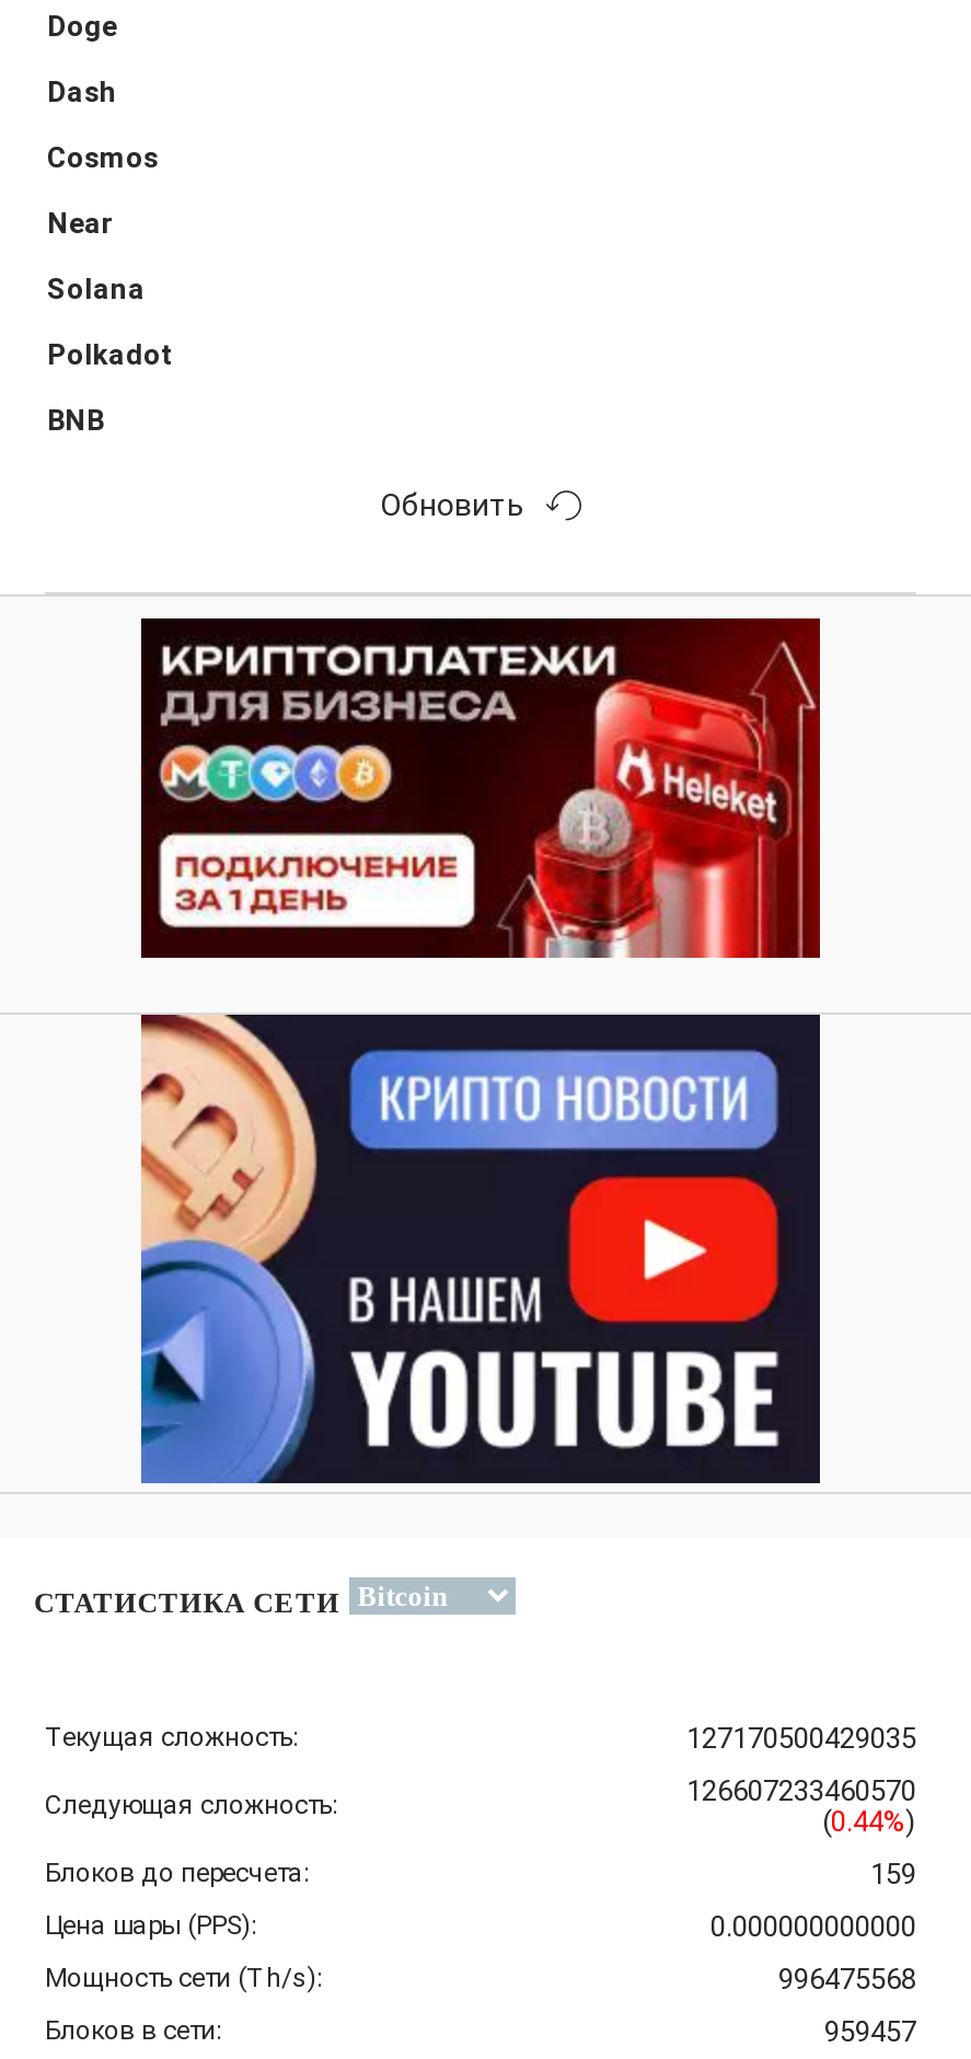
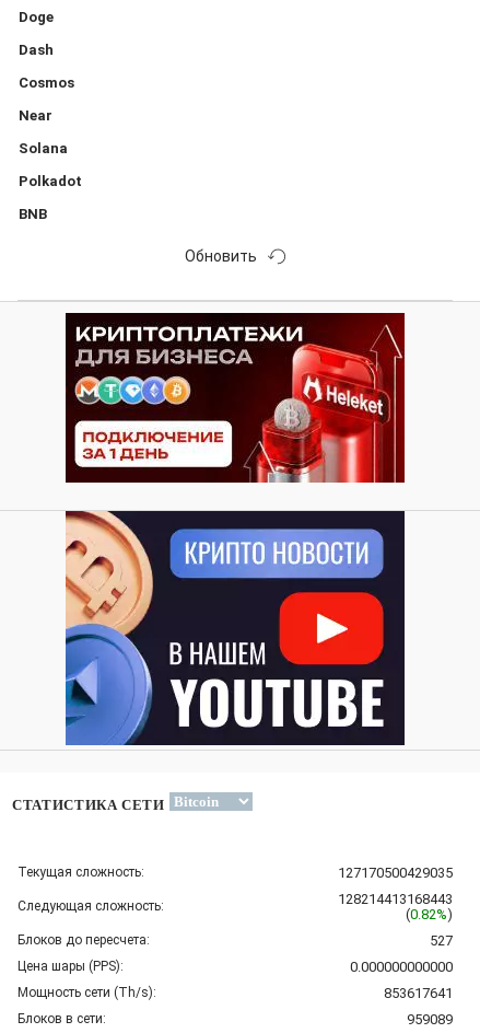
- 126607233460570
+ 128214413168443

- (0.44%)
+ (0.82%)

- 159
+ 527

- 996475568
+ 853617641

- 959457
+ 959089
